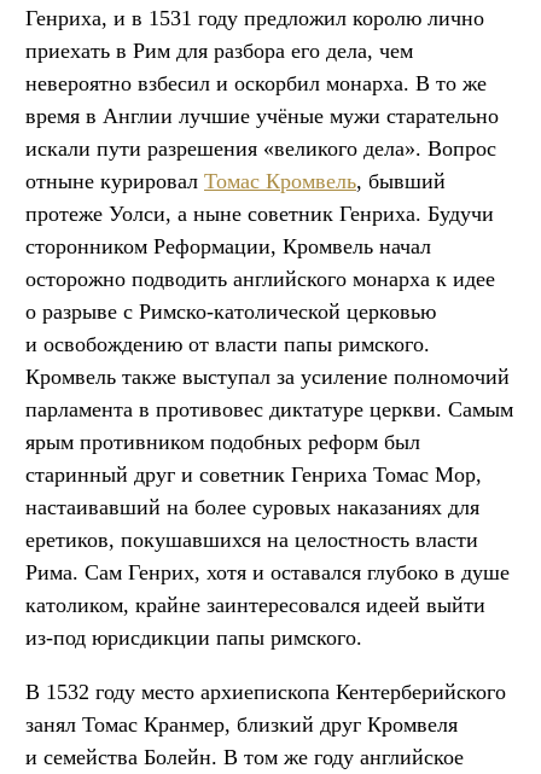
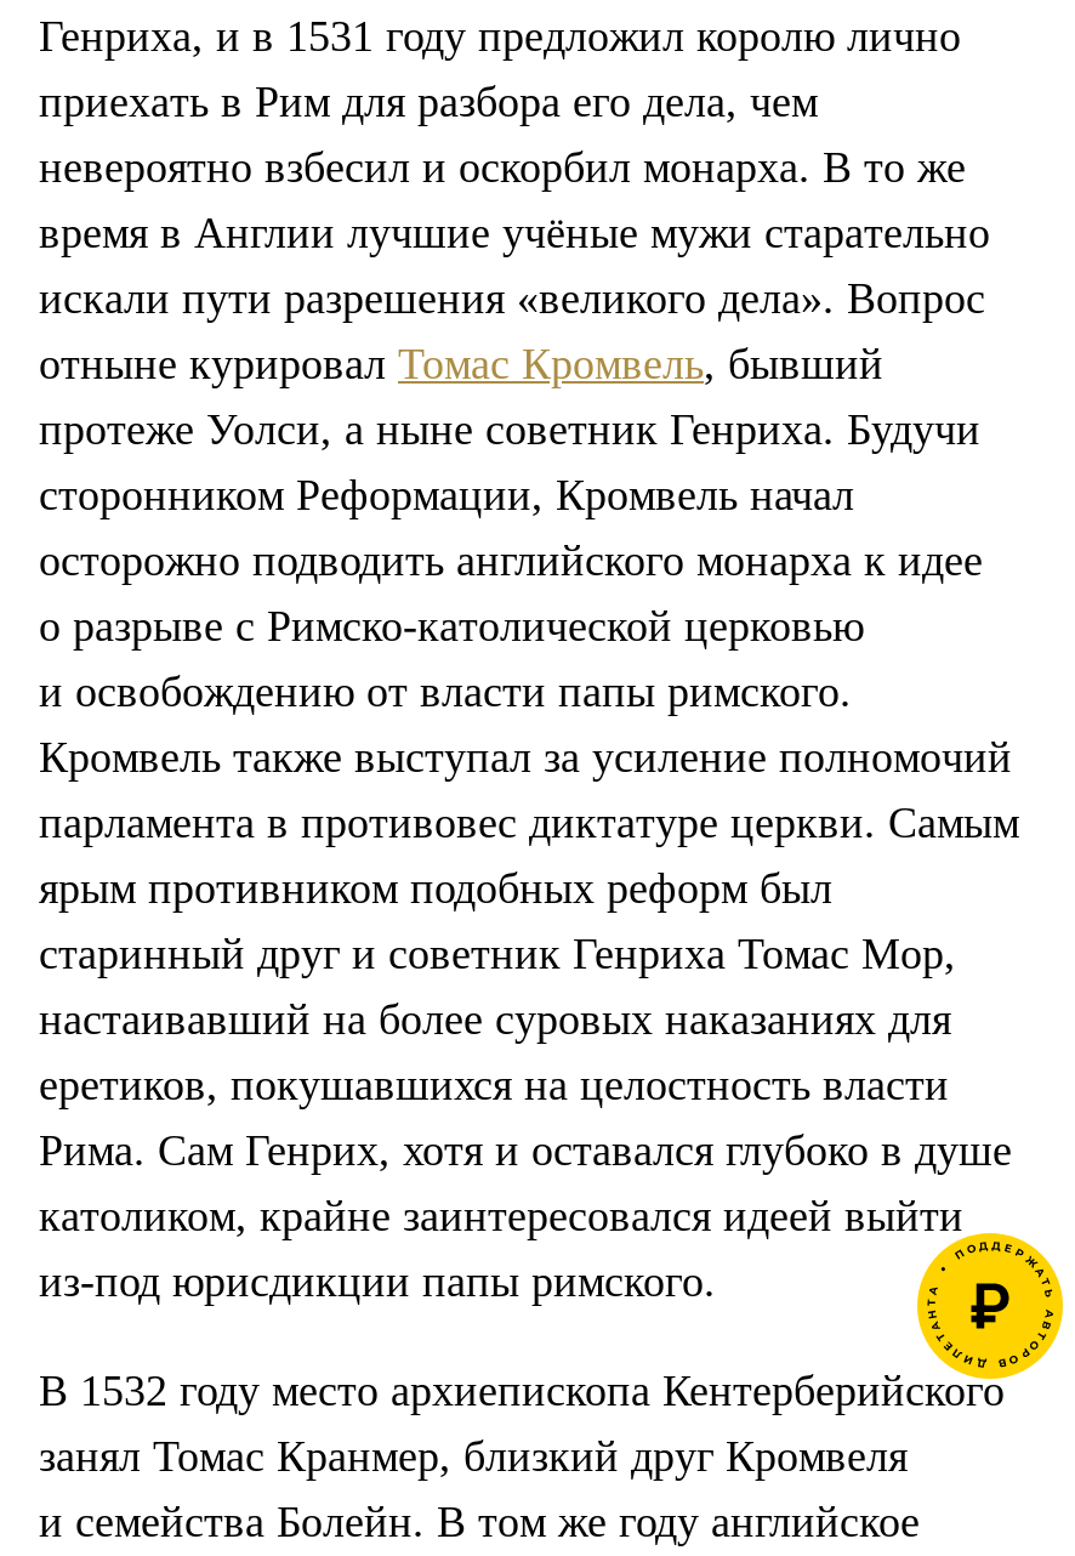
+ [image]
